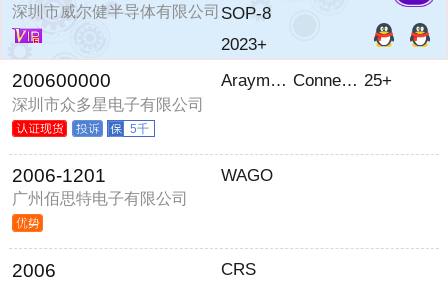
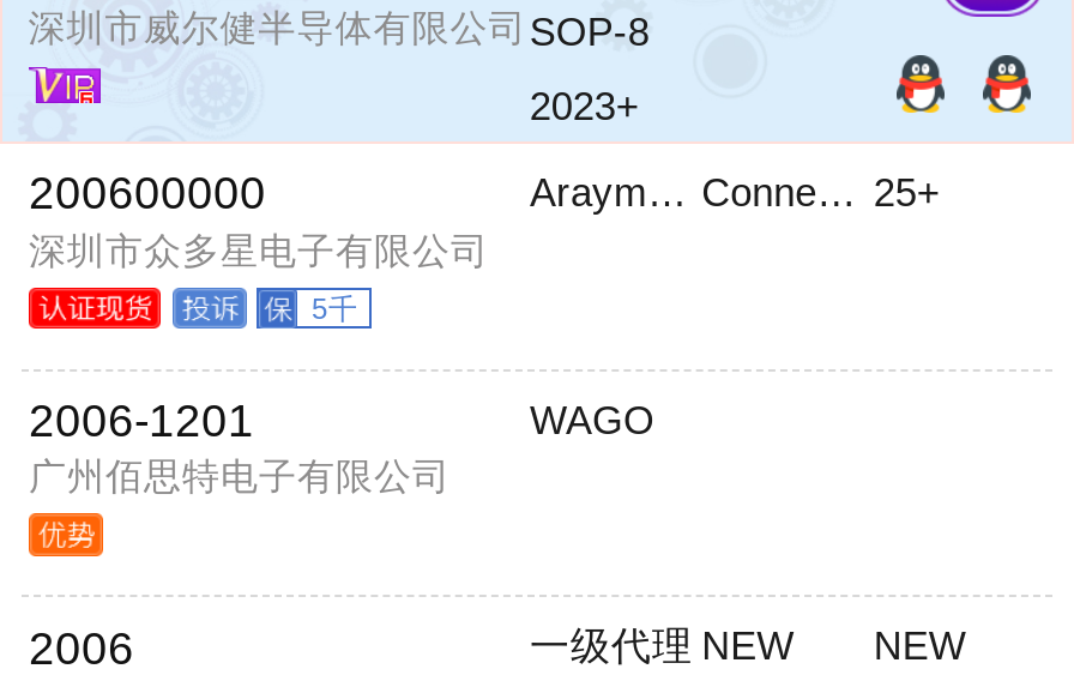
- CRS
+ 一级代理 NEW
+ NEW
